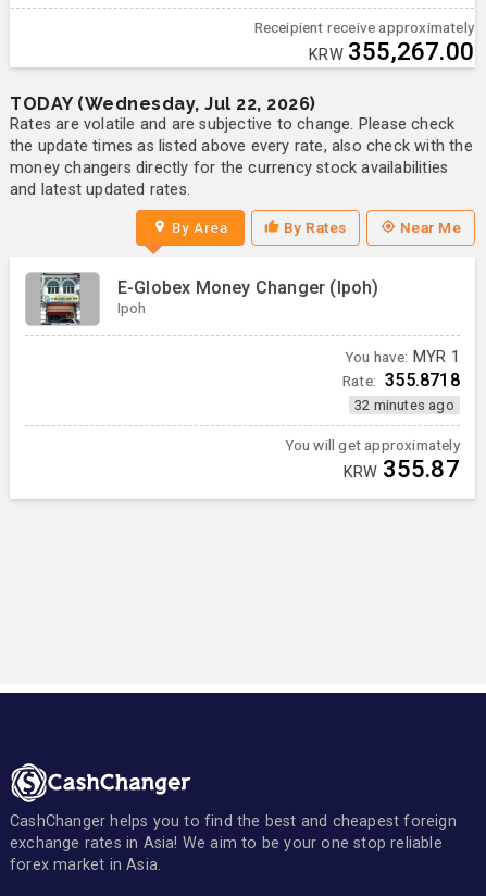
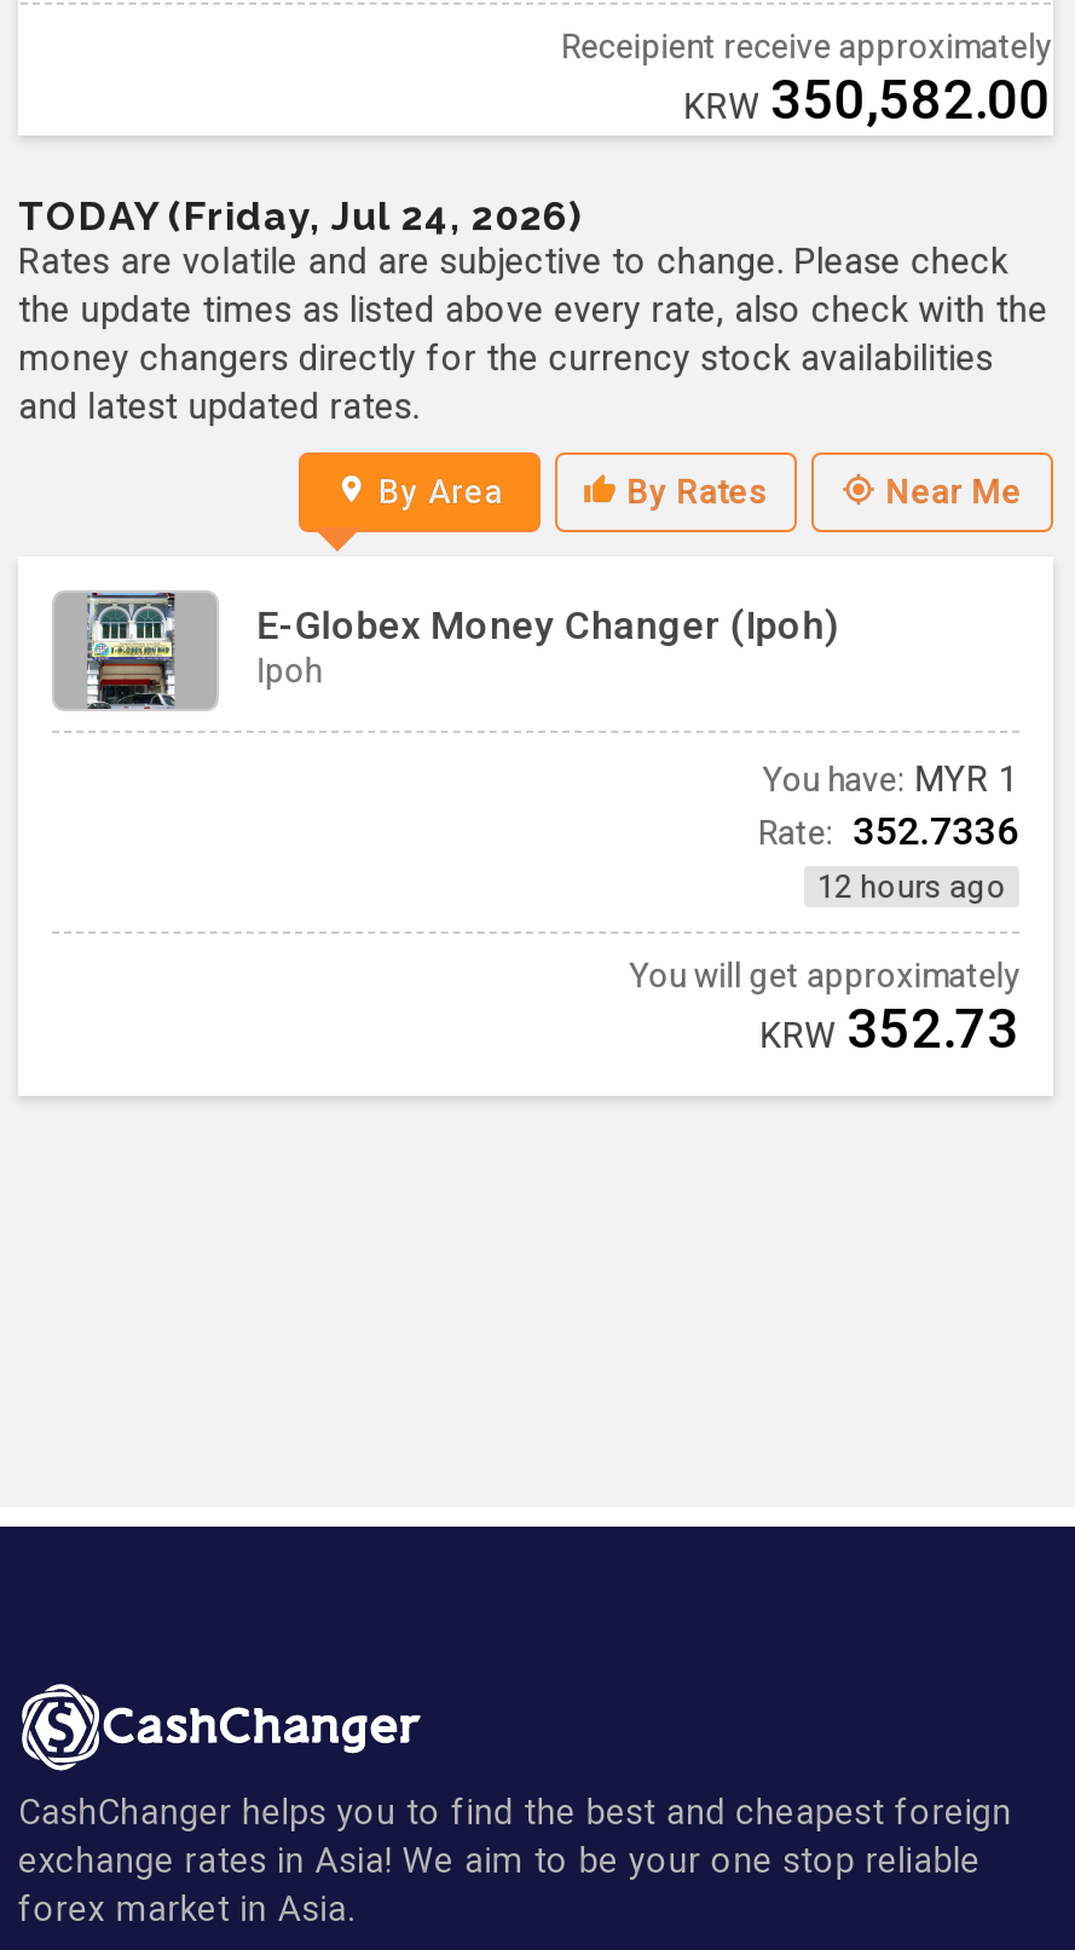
- KRW 355,267.00
+ KRW 350,582.00

- TODAY (Wednesday, Jul 22, 2026)
+ TODAY (Friday, Jul 24, 2026)

- Rate: 355.8718
+ Rate: 352.7336

- 32 minutes ago
+ 12 hours ago

- KRW 355.87
+ KRW 352.73
